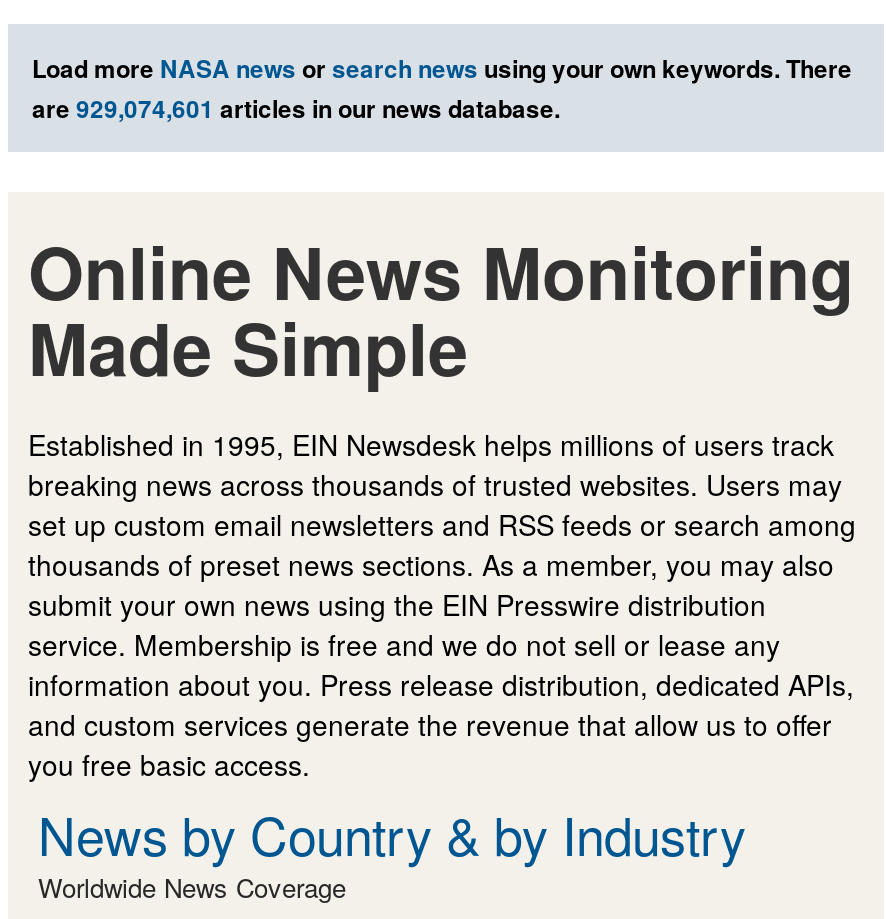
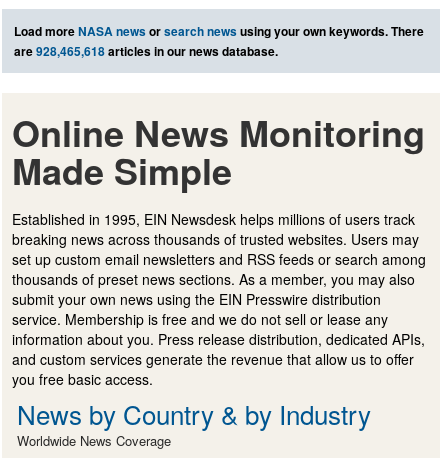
- are 929,074,601 articles in our news database.
+ are 928,465,618 articles in our news database.
